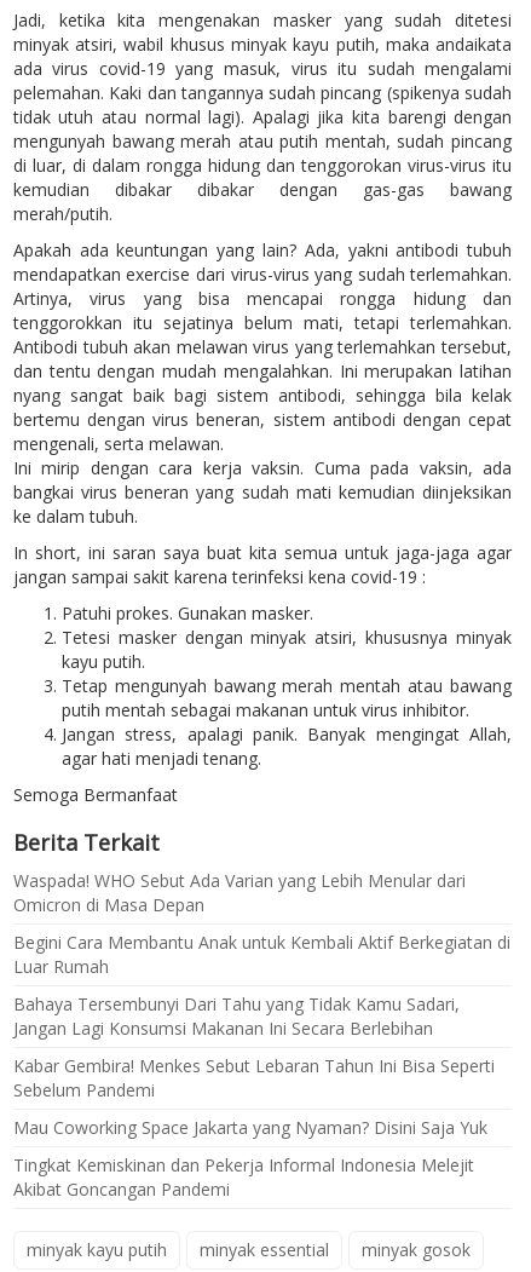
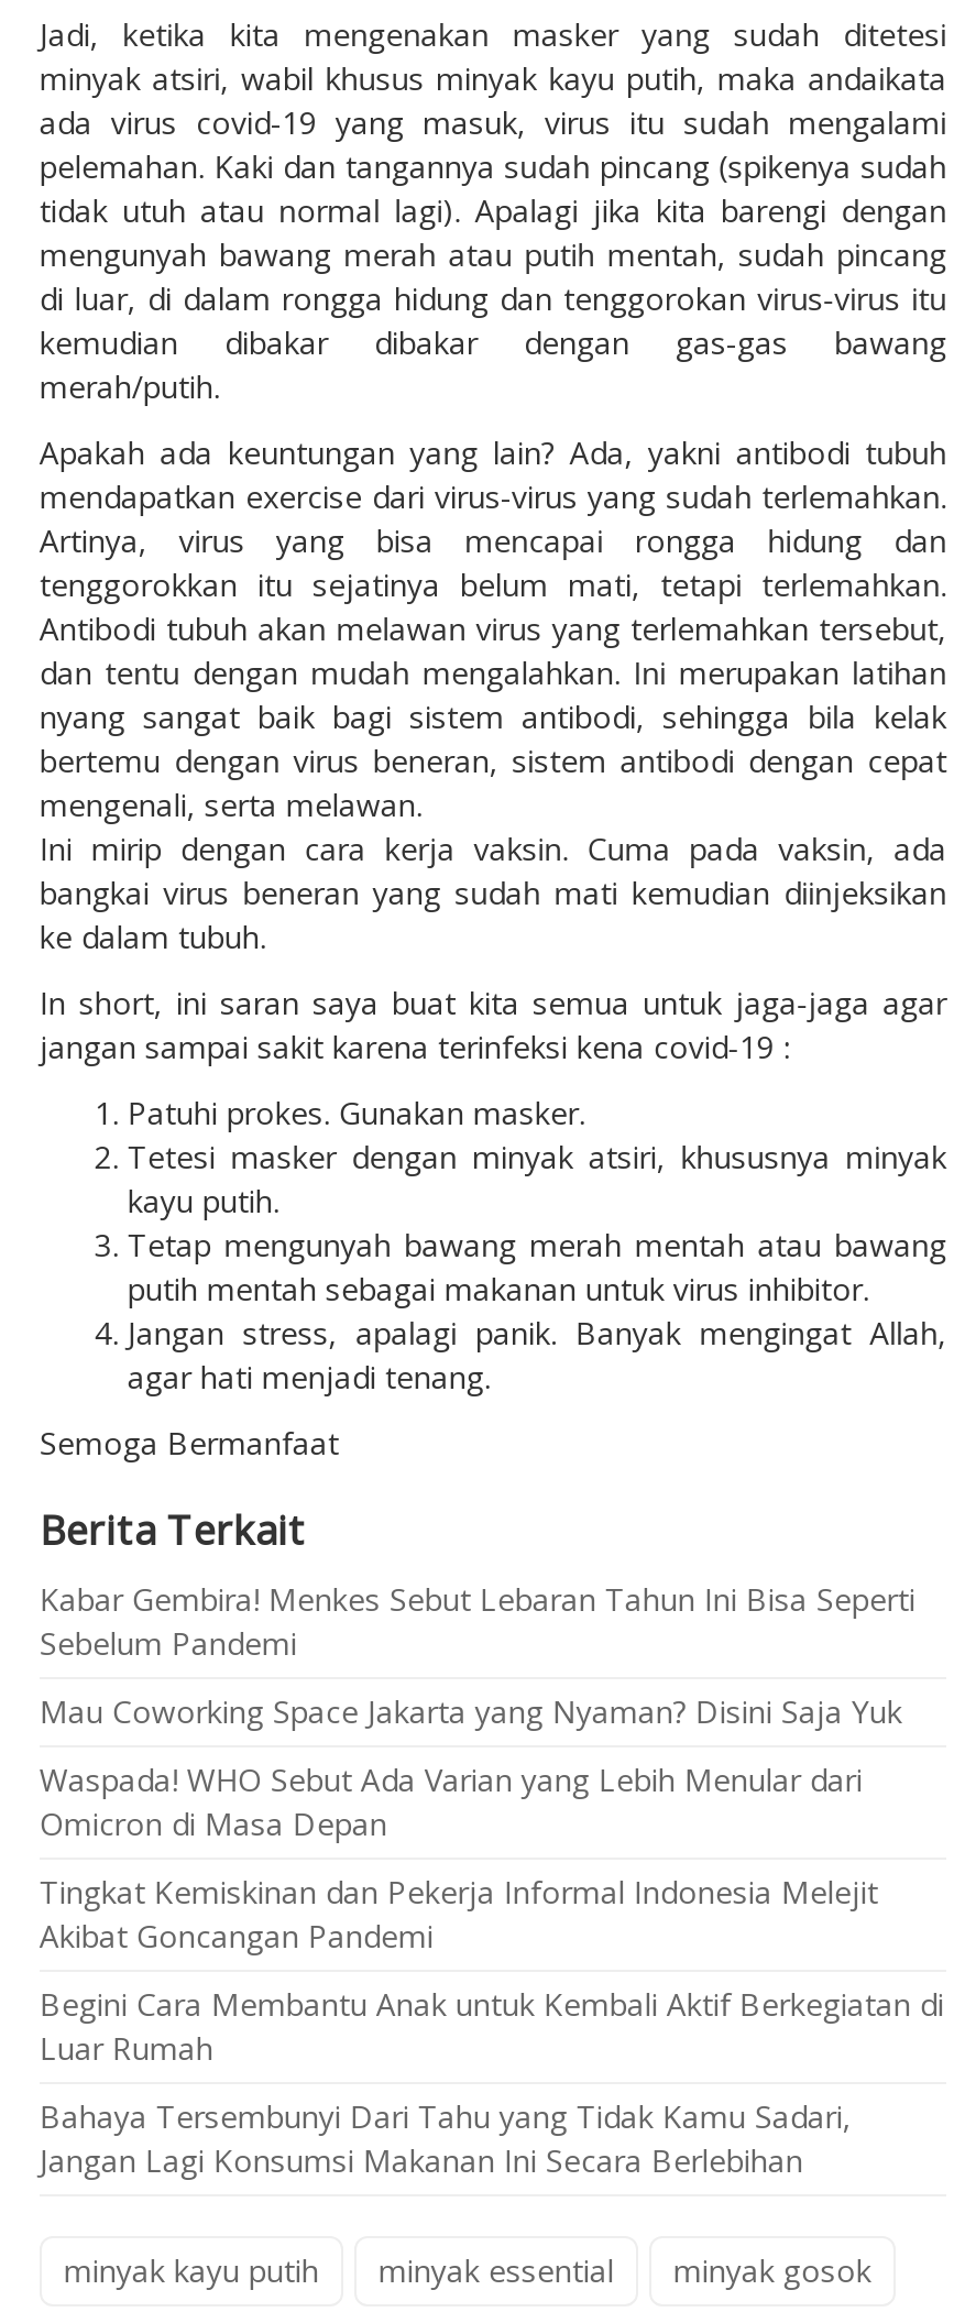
moved down: Waspada! WHO Sebut Ada Varian yang Lebih Menular dari | Omicron di Masa Depan

moved down: Begini Cara Membantu Anak untuk Kembali Aktif Berkegiatan di | Luar Rumah | Bahaya Tersembunyi Dari Tahu yang Tidak Kamu Sadari, | Jangan Lagi Konsumsi Makanan Ini Secara Berlebihan

moved up: Kabar Gembira! Menkes Sebut Lebaran Tahun Ini Bisa Seperti | Sebelum Pandemi | Mau Coworking Space Jakarta yang Nyaman? Disini Saja Yuk

moved up: Tingkat Kemiskinan dan Pekerja Informal Indonesia Melejit | Akibat Goncangan Pandemi
